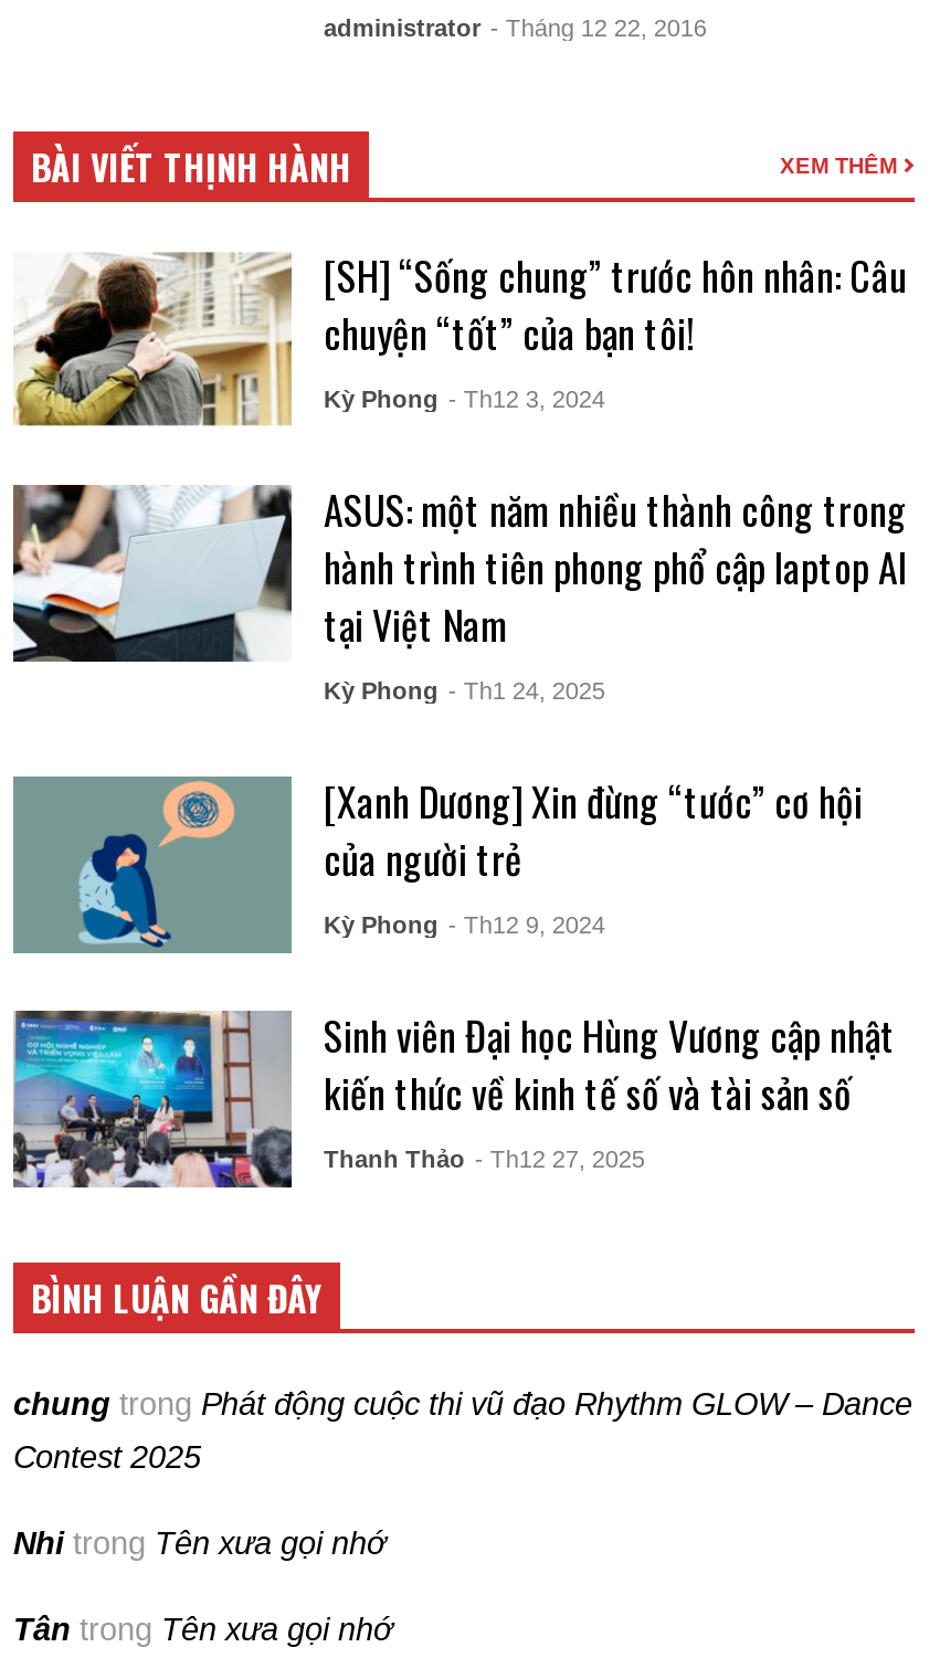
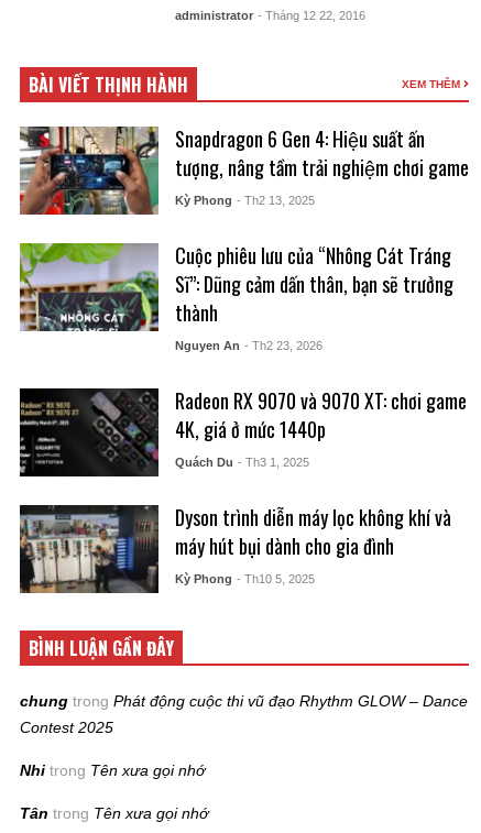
- [image]
- [SH] “Sống chung” trước hôn nhân: Câu
- chuyện “tốt” của bạn tôi!
- Kỳ Phong - Th12 3, 2024
+ [image]
+ Snapdragon 6 Gen 4: Hiệu suất ấn
+ tượng, nâng tầm trải nghiệm chơi game
+ Kỳ Phong - Th2 13, 2025

- [image]
- ASUS: một năm nhiều thành công trong
- hành trình tiên phong phổ cập laptop AI
- tại Việt Nam
- Kỳ Phong - Th1 24, 2025
+ [image]
+ Cuộc phiêu lưu của “Nhông Cát Tráng
+ Sĩ”: Dũng cảm dấn thân, bạn sẽ trưởng
+ thành
+ Nguyen An - Th2 23, 2026

- [image]
- [Xanh Dương] Xin đừng “tước” cơ hội
- của người trẻ
- Kỳ Phong - Th12 9, 2024
+ [image]
+ Radeon RX 9070 và 9070 XT: chơi game
+ 4K, giá ở mức 1440p
+ Quách Du - Th3 1, 2025

- [image]
- Sinh viên Đại học Hùng Vương cập nhật
- kiến thức về kinh tế số và tài sản số
- Thanh Thảo - Th12 27, 2025
+ [image]
+ Dyson trình diễn máy lọc không khí và
+ máy hút bụi dành cho gia đình
+ Kỳ Phong - Th10 5, 2025
